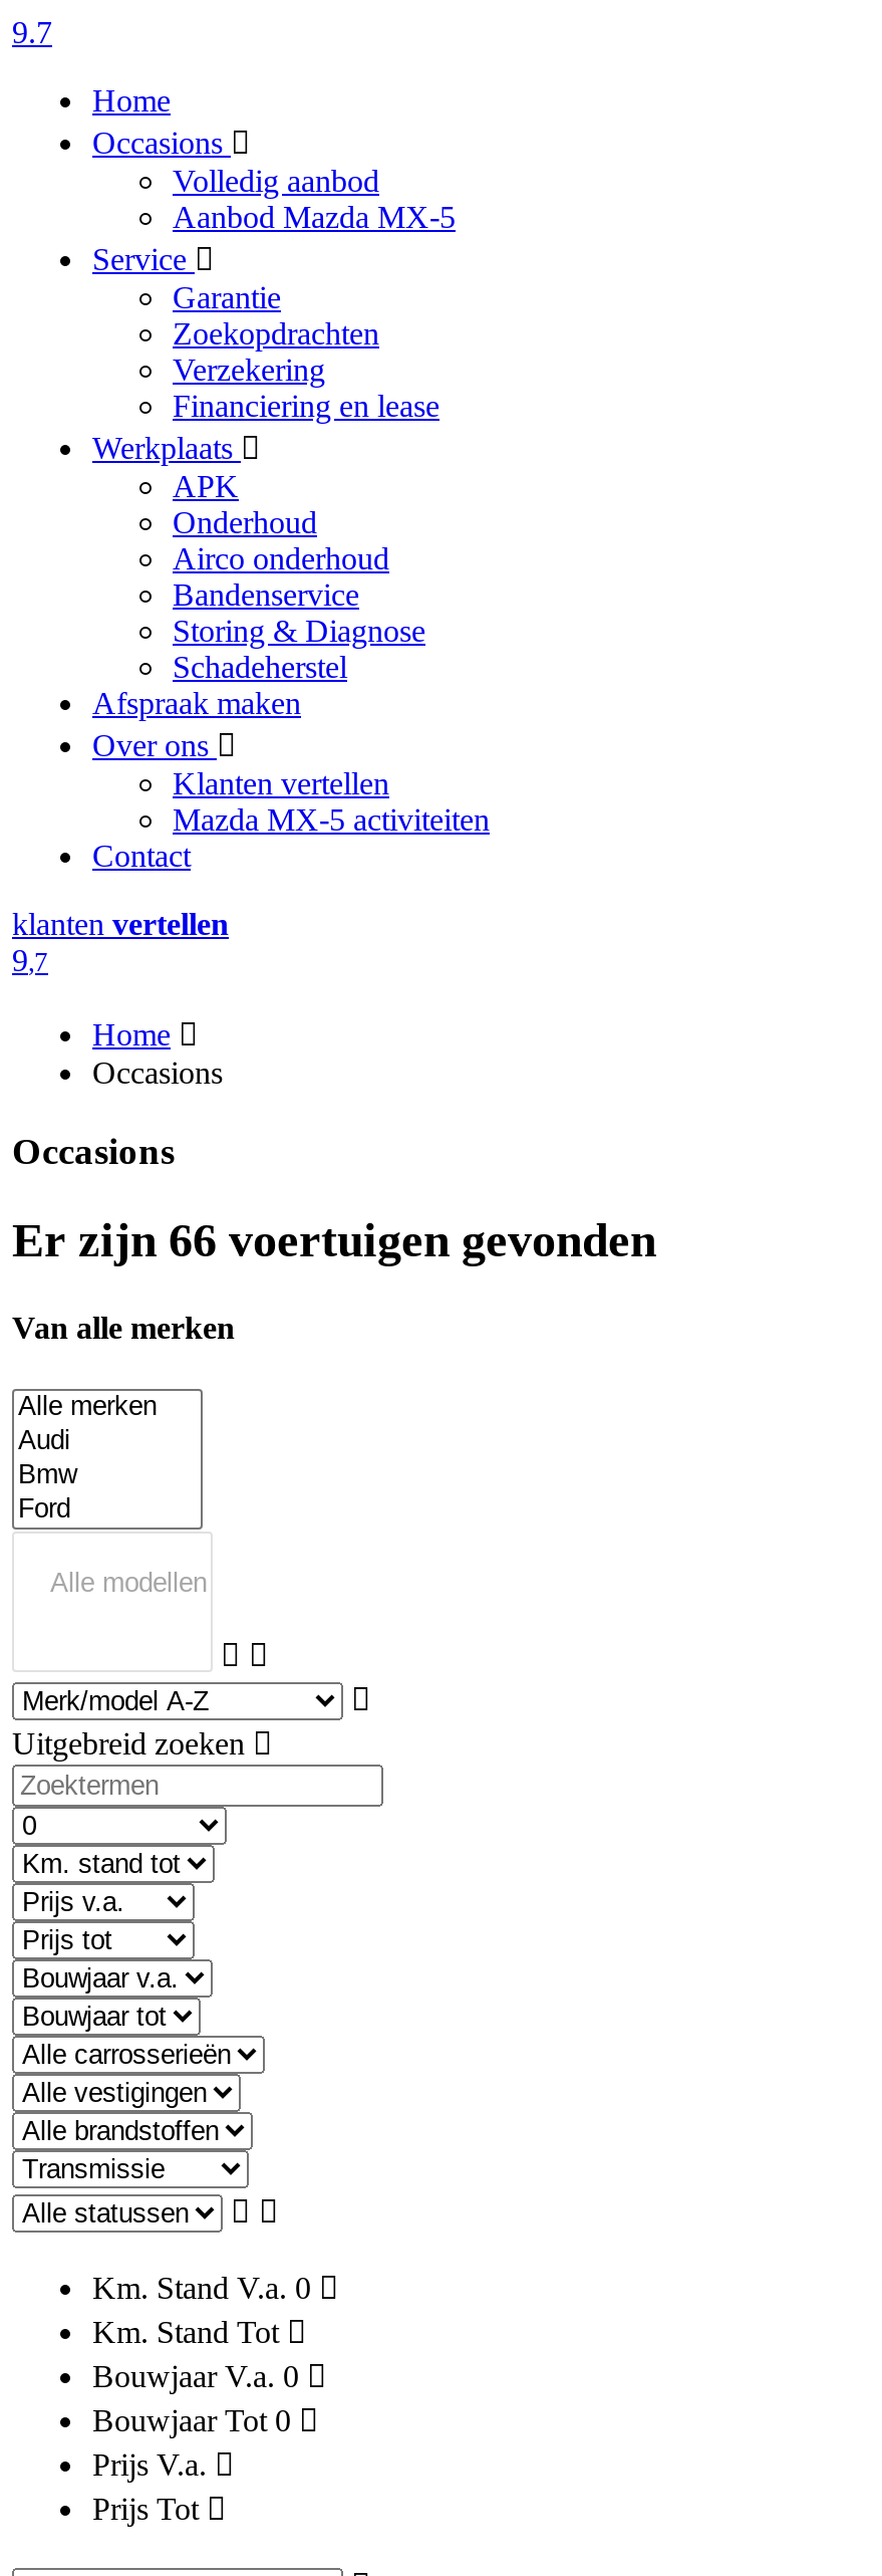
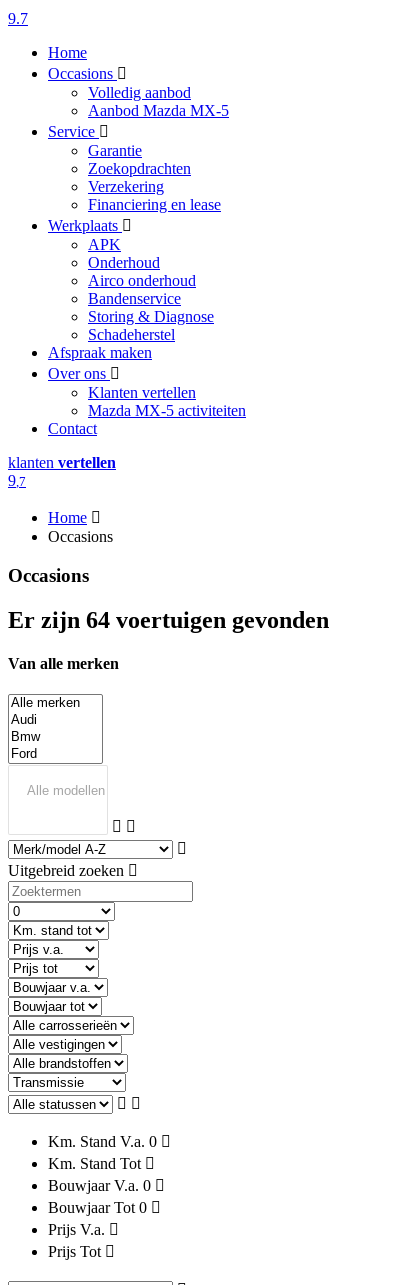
- Er zijn 66 voertuigen gevonden
+ Er zijn 64 voertuigen gevonden
